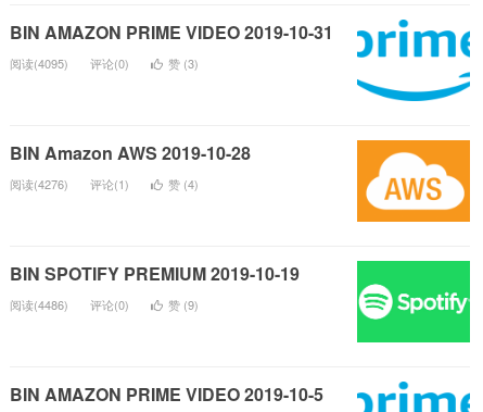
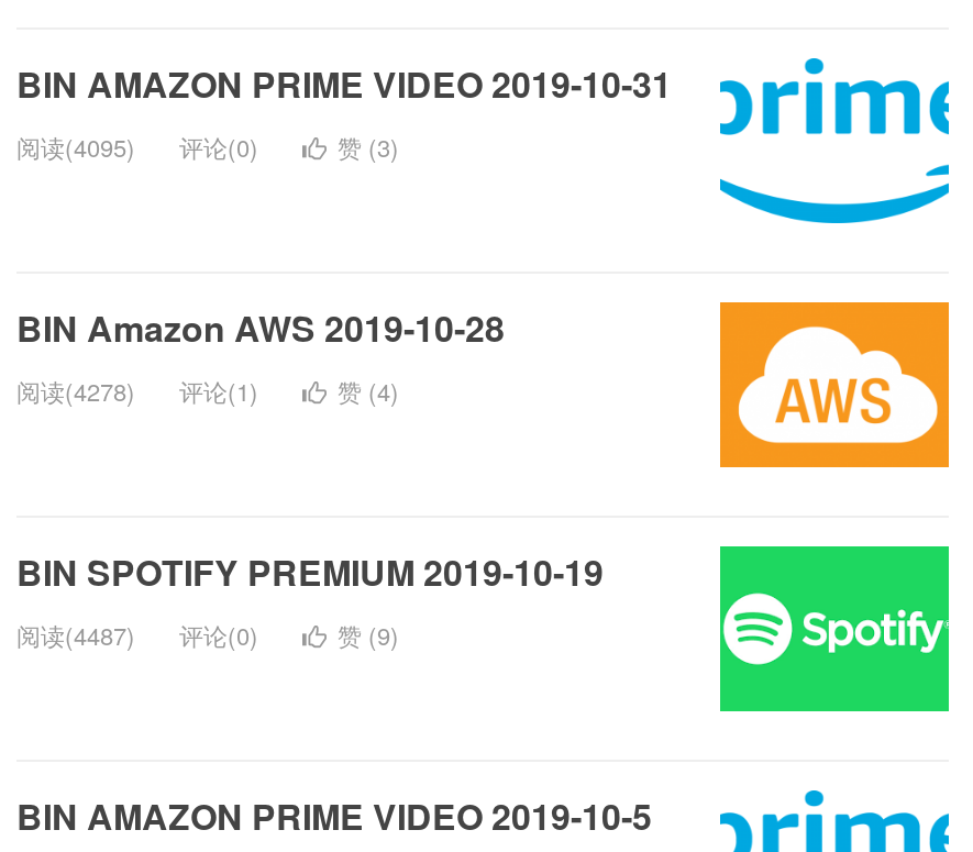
- 阅读(4276) 评论(1)
+ 阅读(4278) 评论(1)

- 阅读(4486) 评论(0)
+ 阅读(4487) 评论(0)
